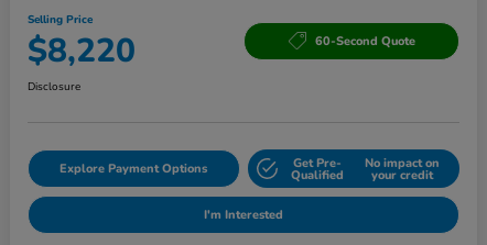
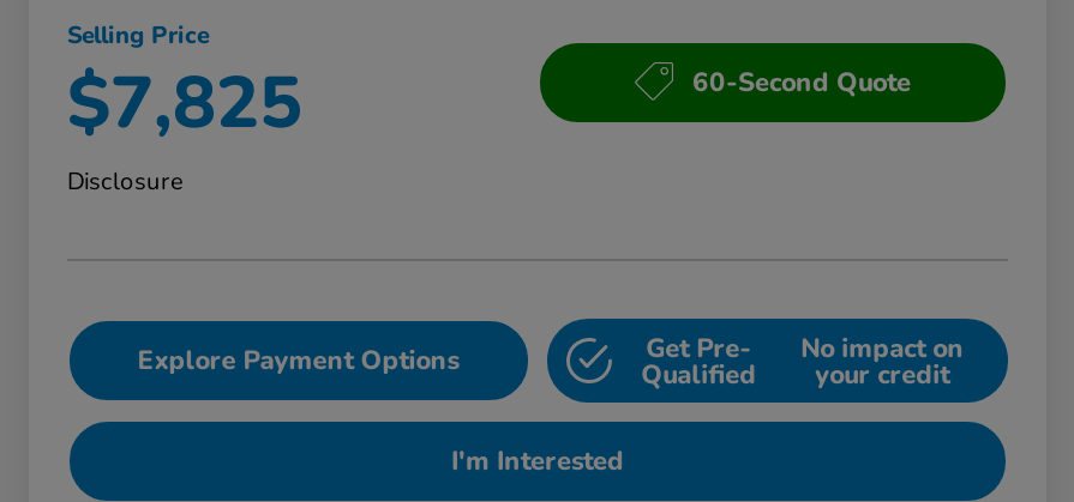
- $8,220
+ $7,825
